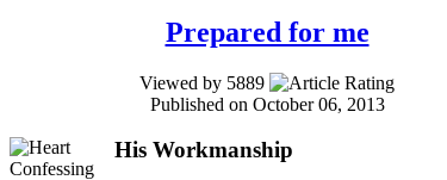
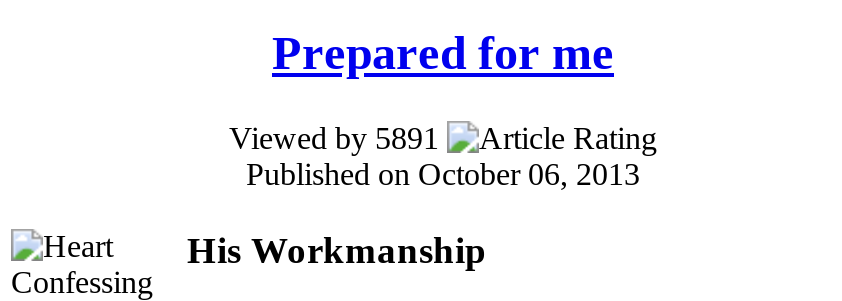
- Viewed by 5889
+ Viewed by 5891
